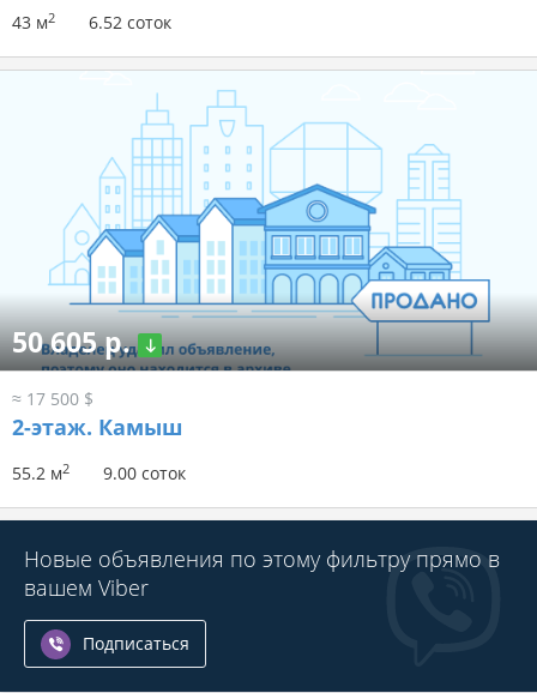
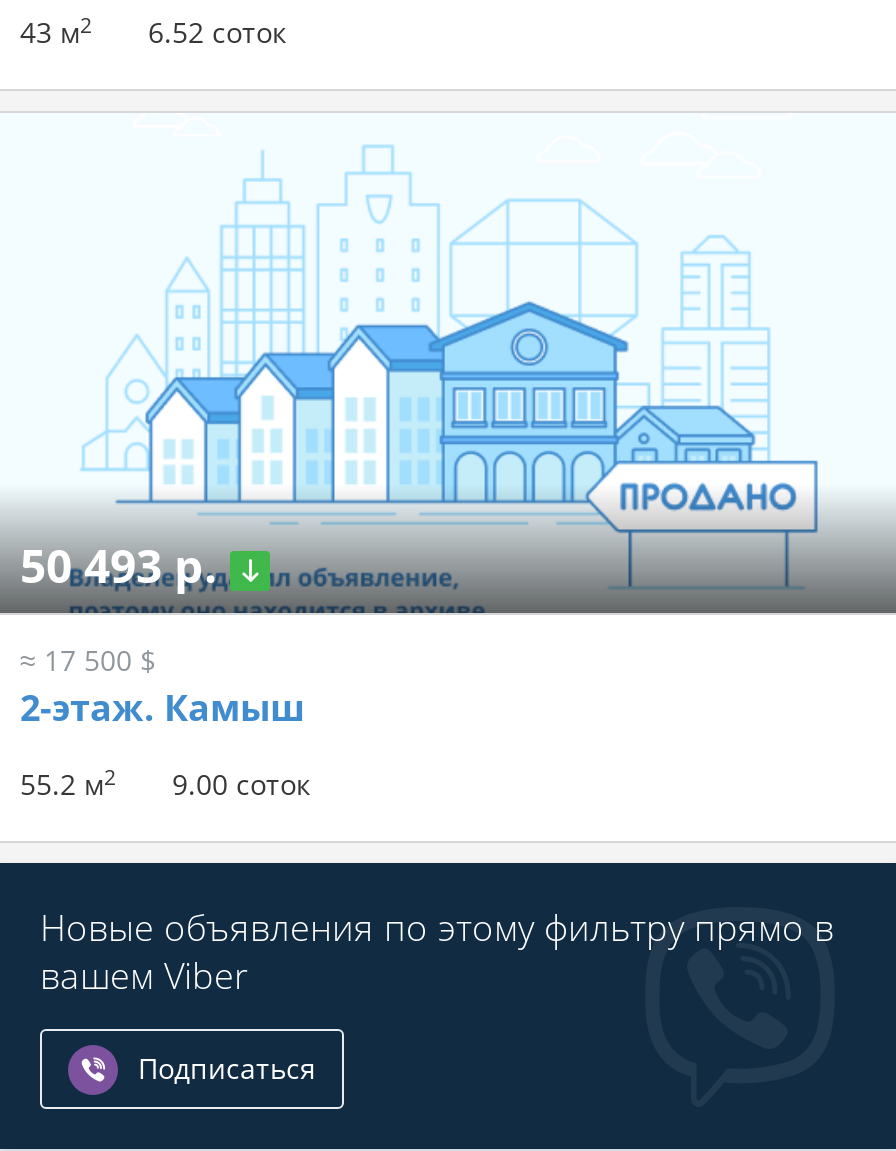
- 50 605 р.
+ 50 493 р.
